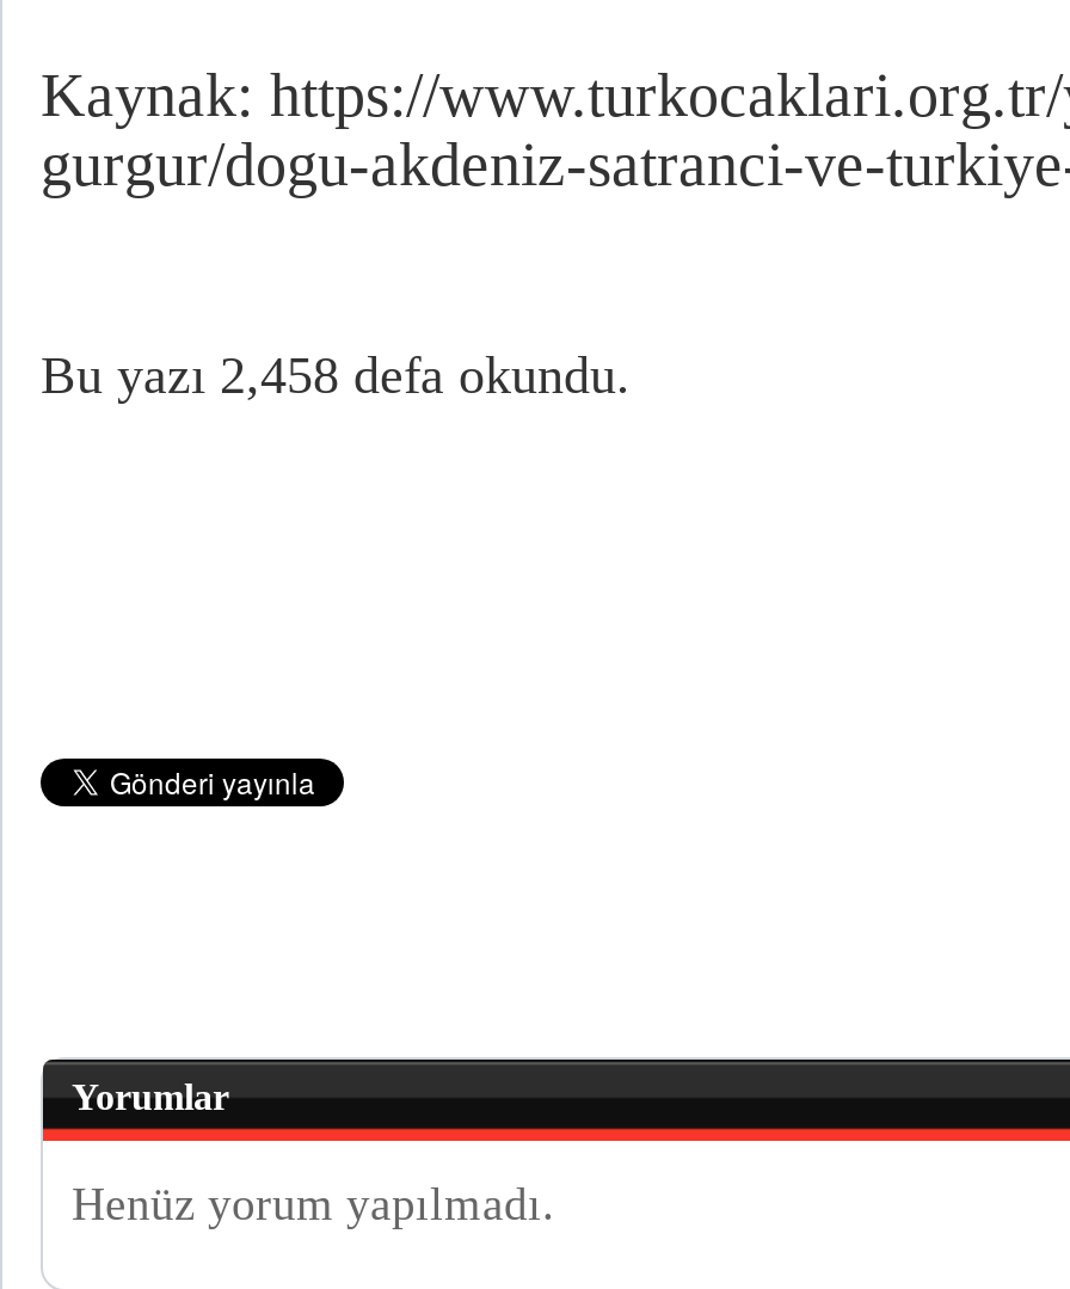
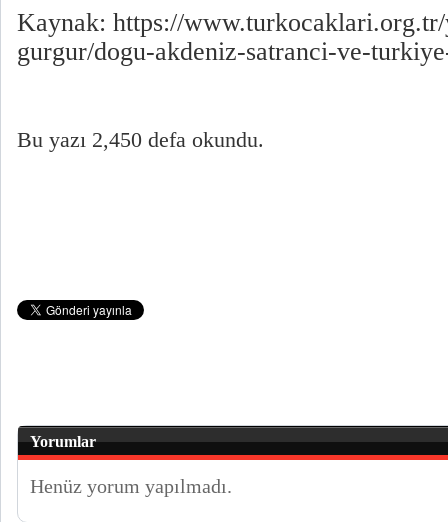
- Bu yazı 2,458 defa okundu.
+ Bu yazı 2,450 defa okundu.
